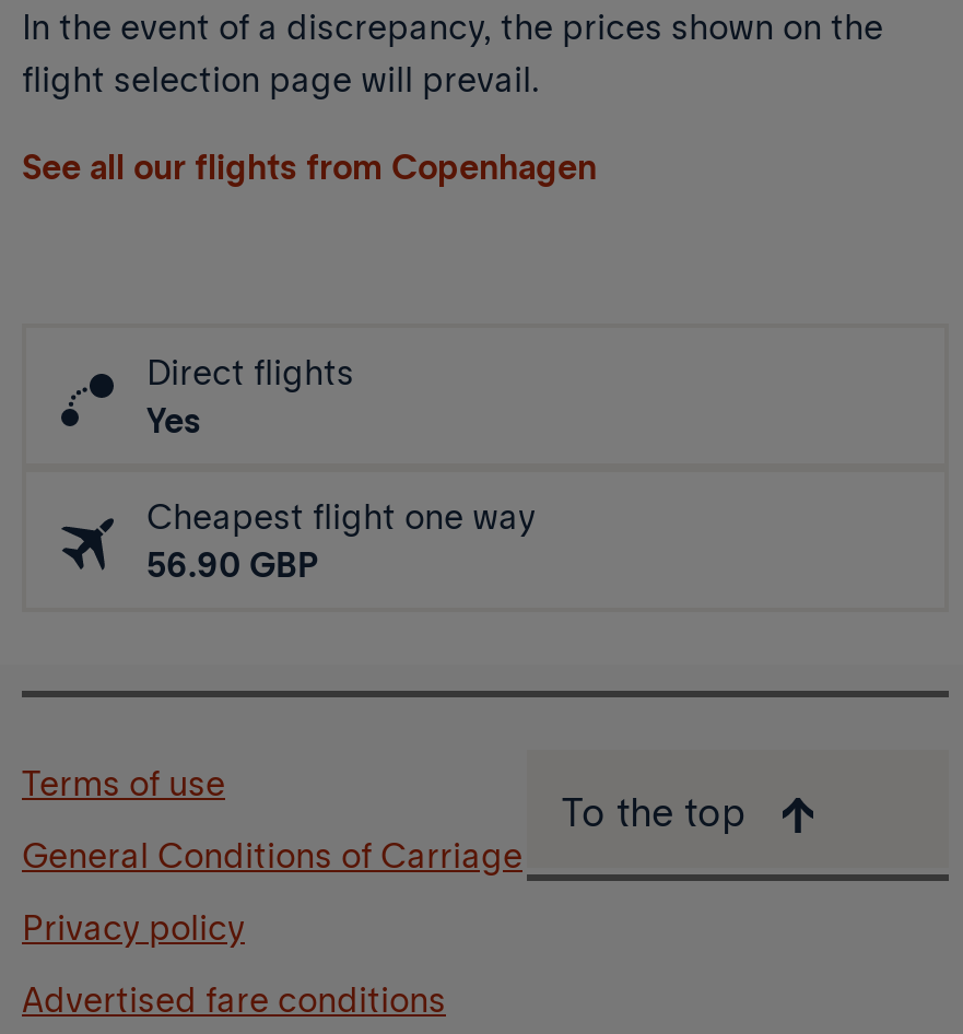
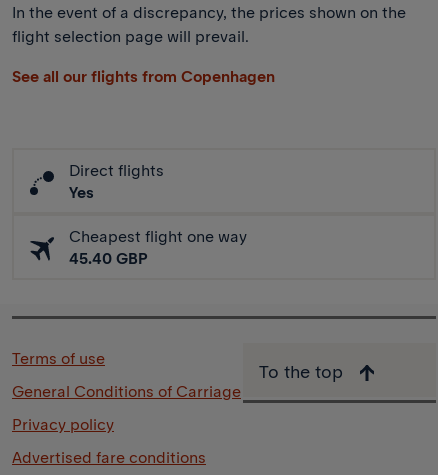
- 56.90 GBP
+ 45.40 GBP
